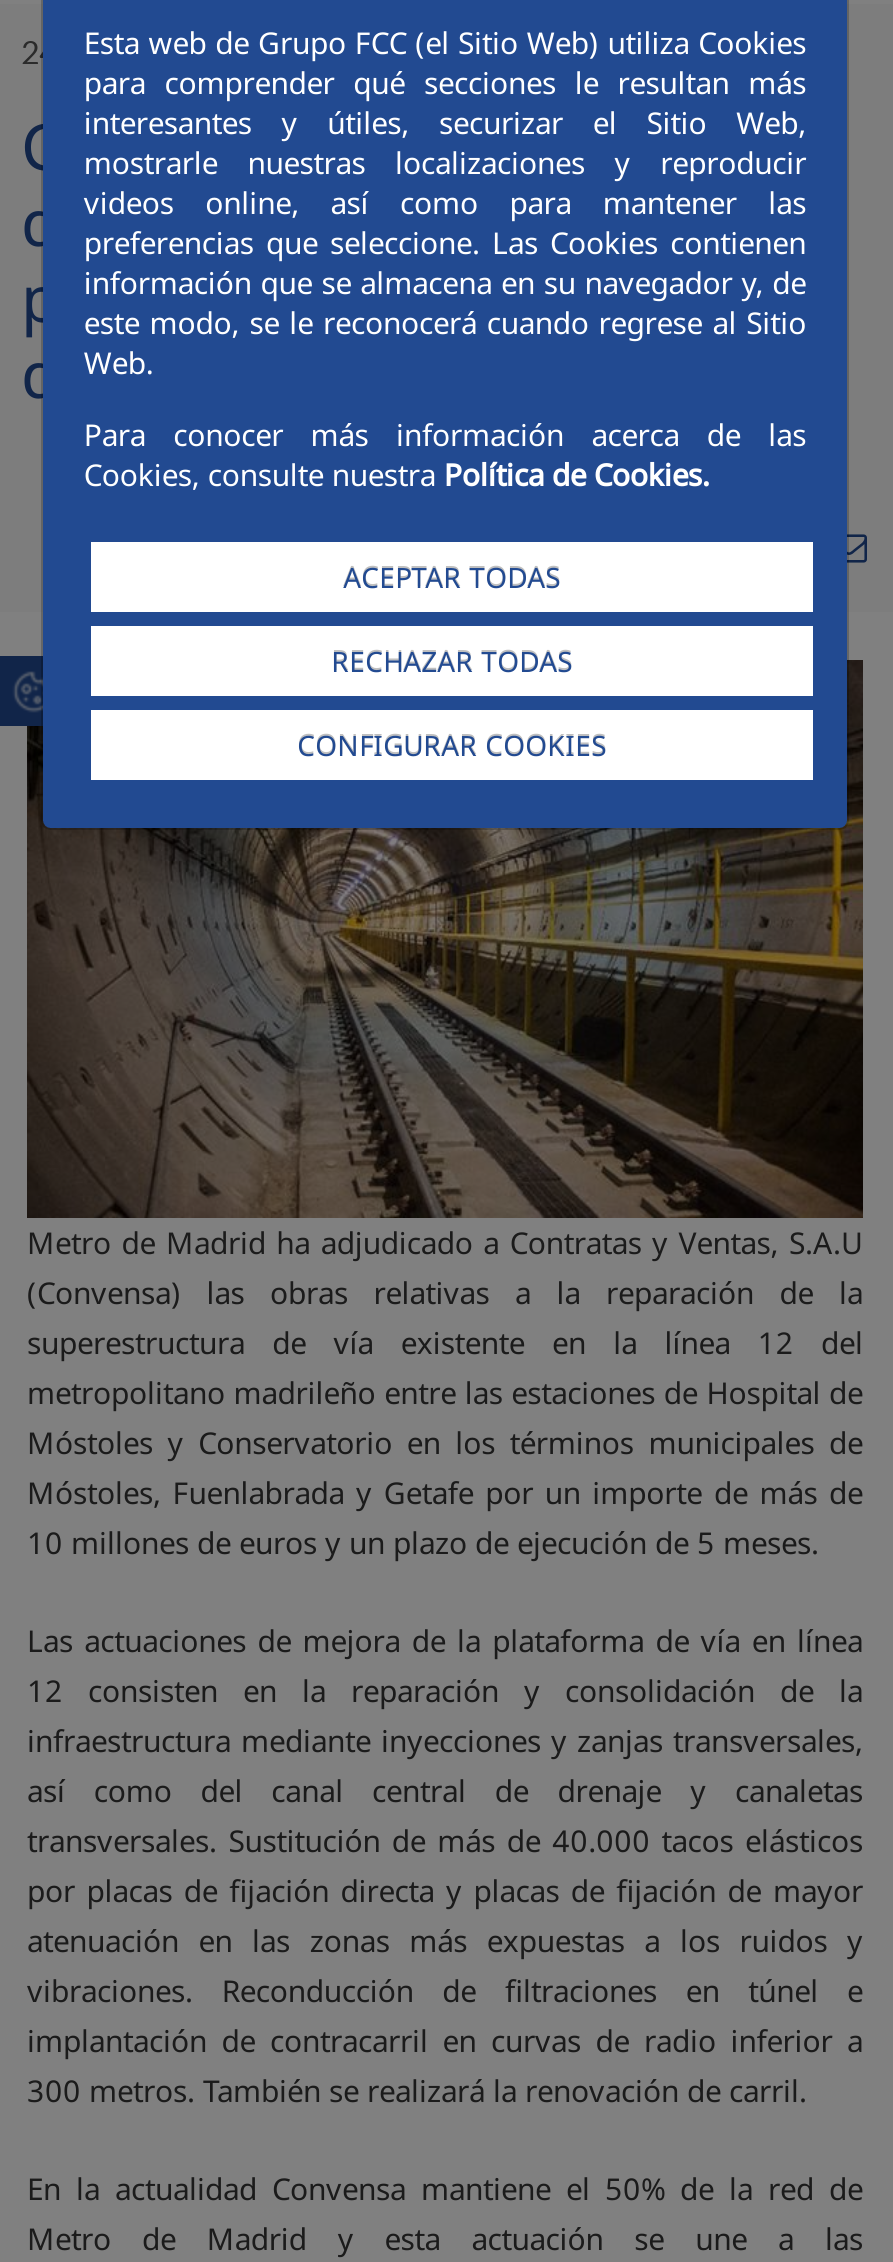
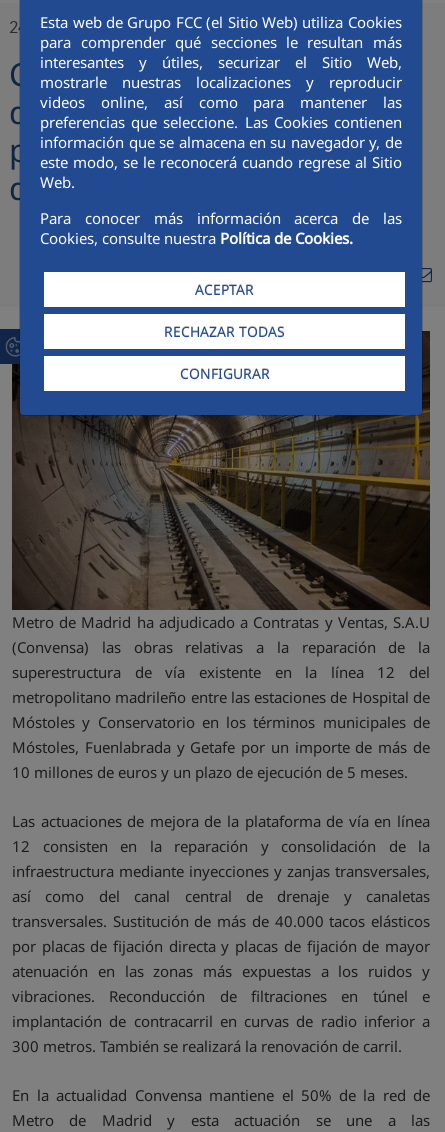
- ACEPTAR TODAS
+ ACEPTAR

- CONFIGURAR COOKIES
+ CONFIGURAR
